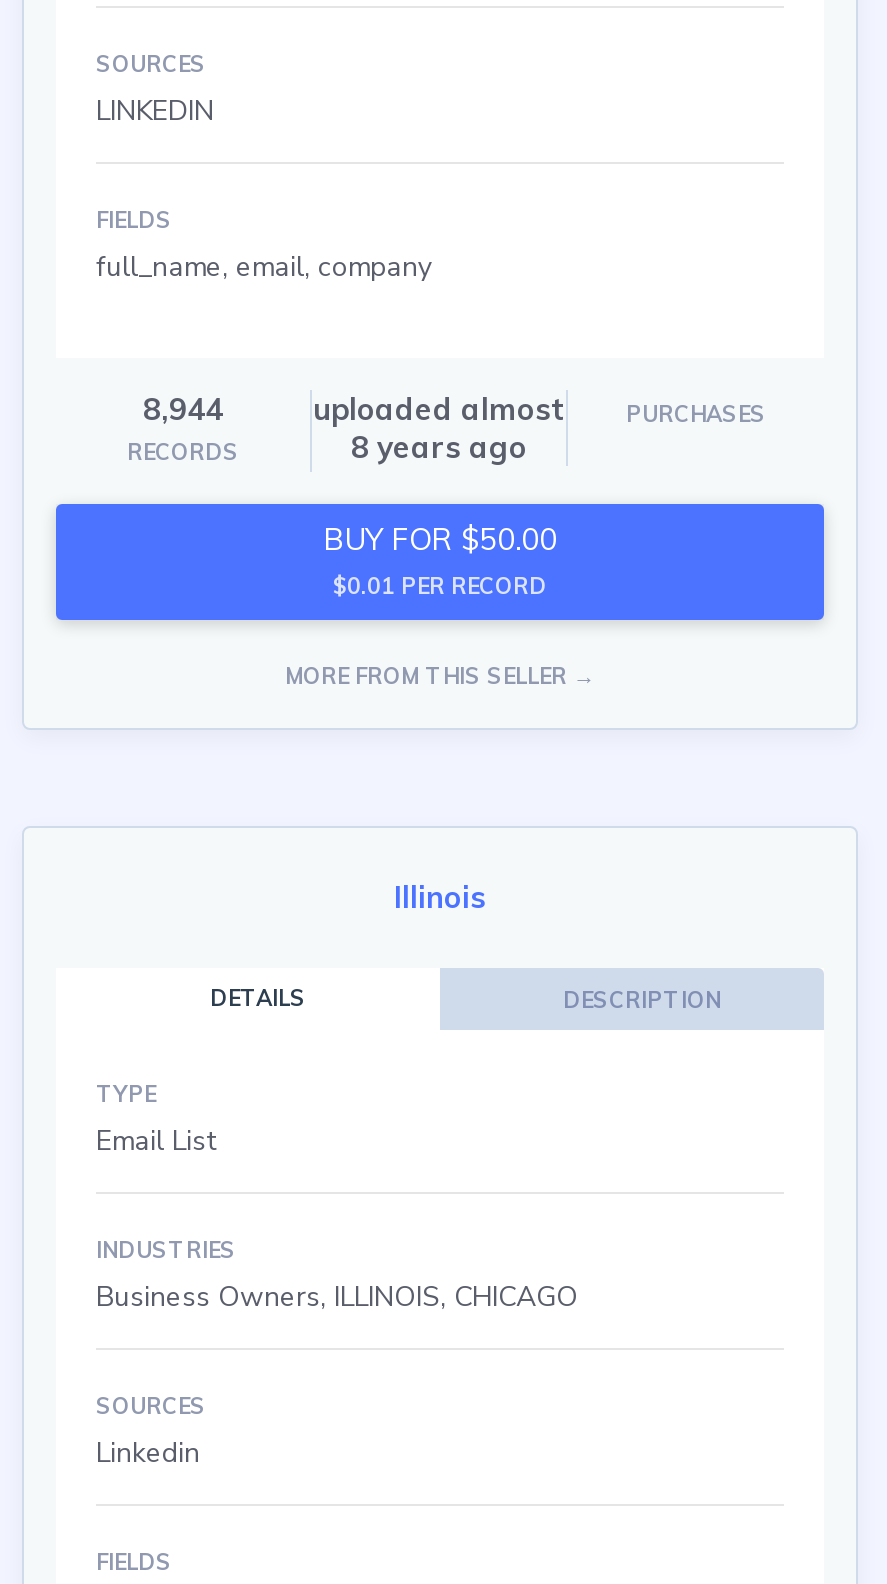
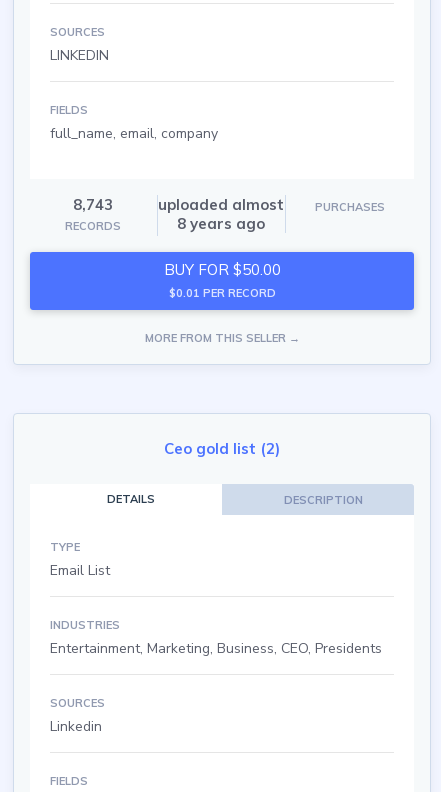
- 8,944
+ 8,743

- Illinois
+ Ceo gold list (2)

- Business Owners, ILLINOIS, CHICAGO
+ Entertainment, Marketing, Business, CEO, Presidents
